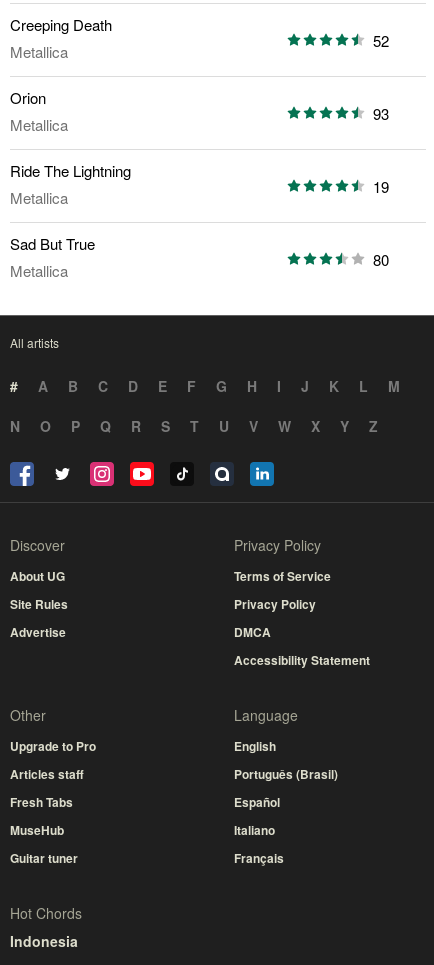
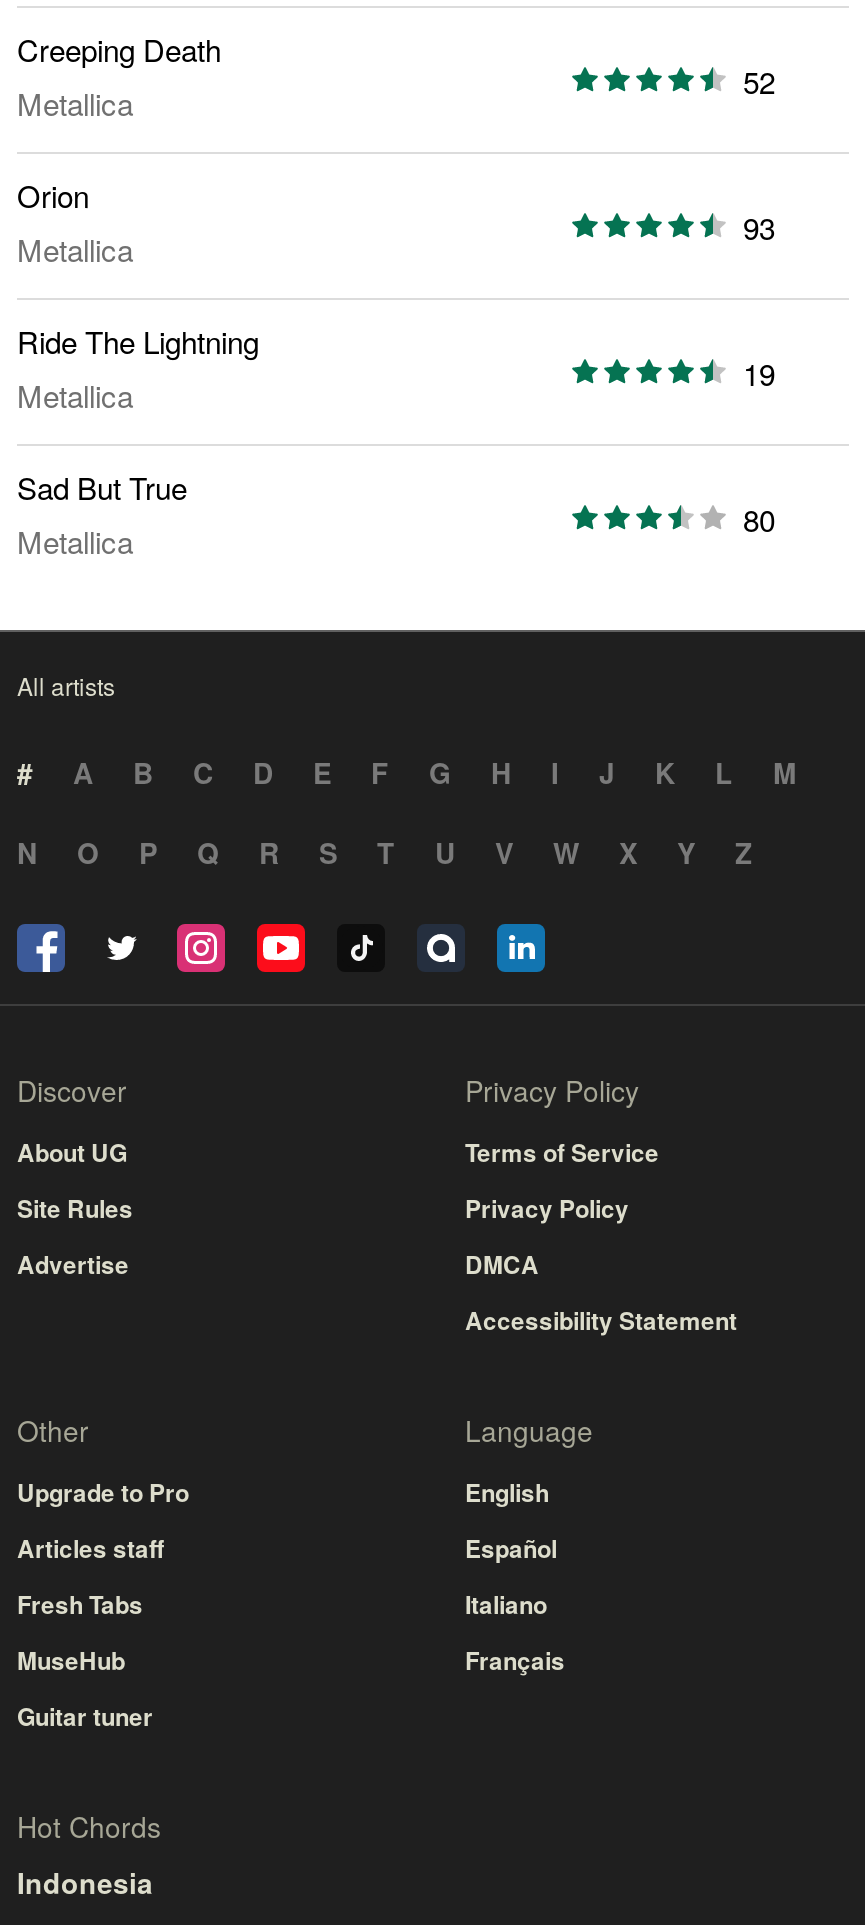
- Português (Brasil)

moved up: Español | Italiano | Français
